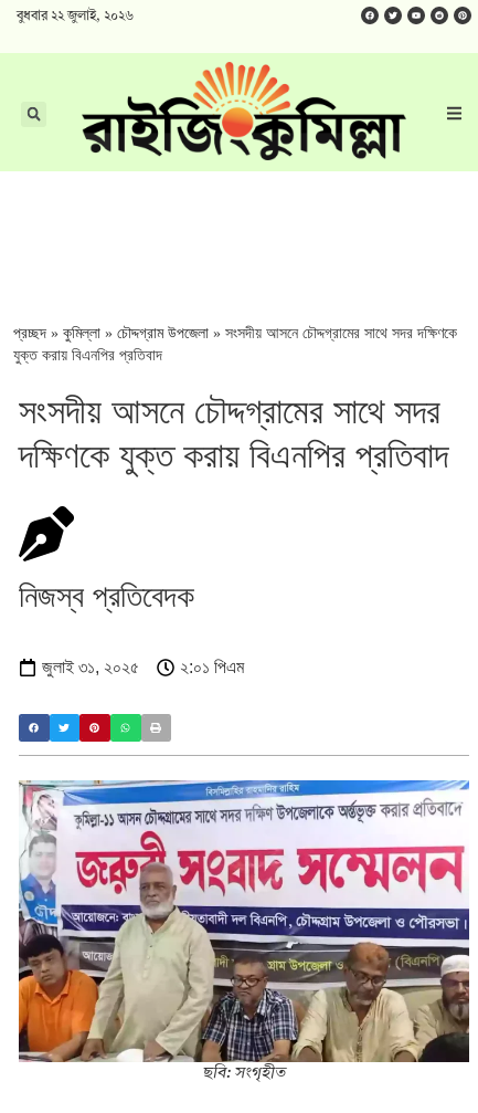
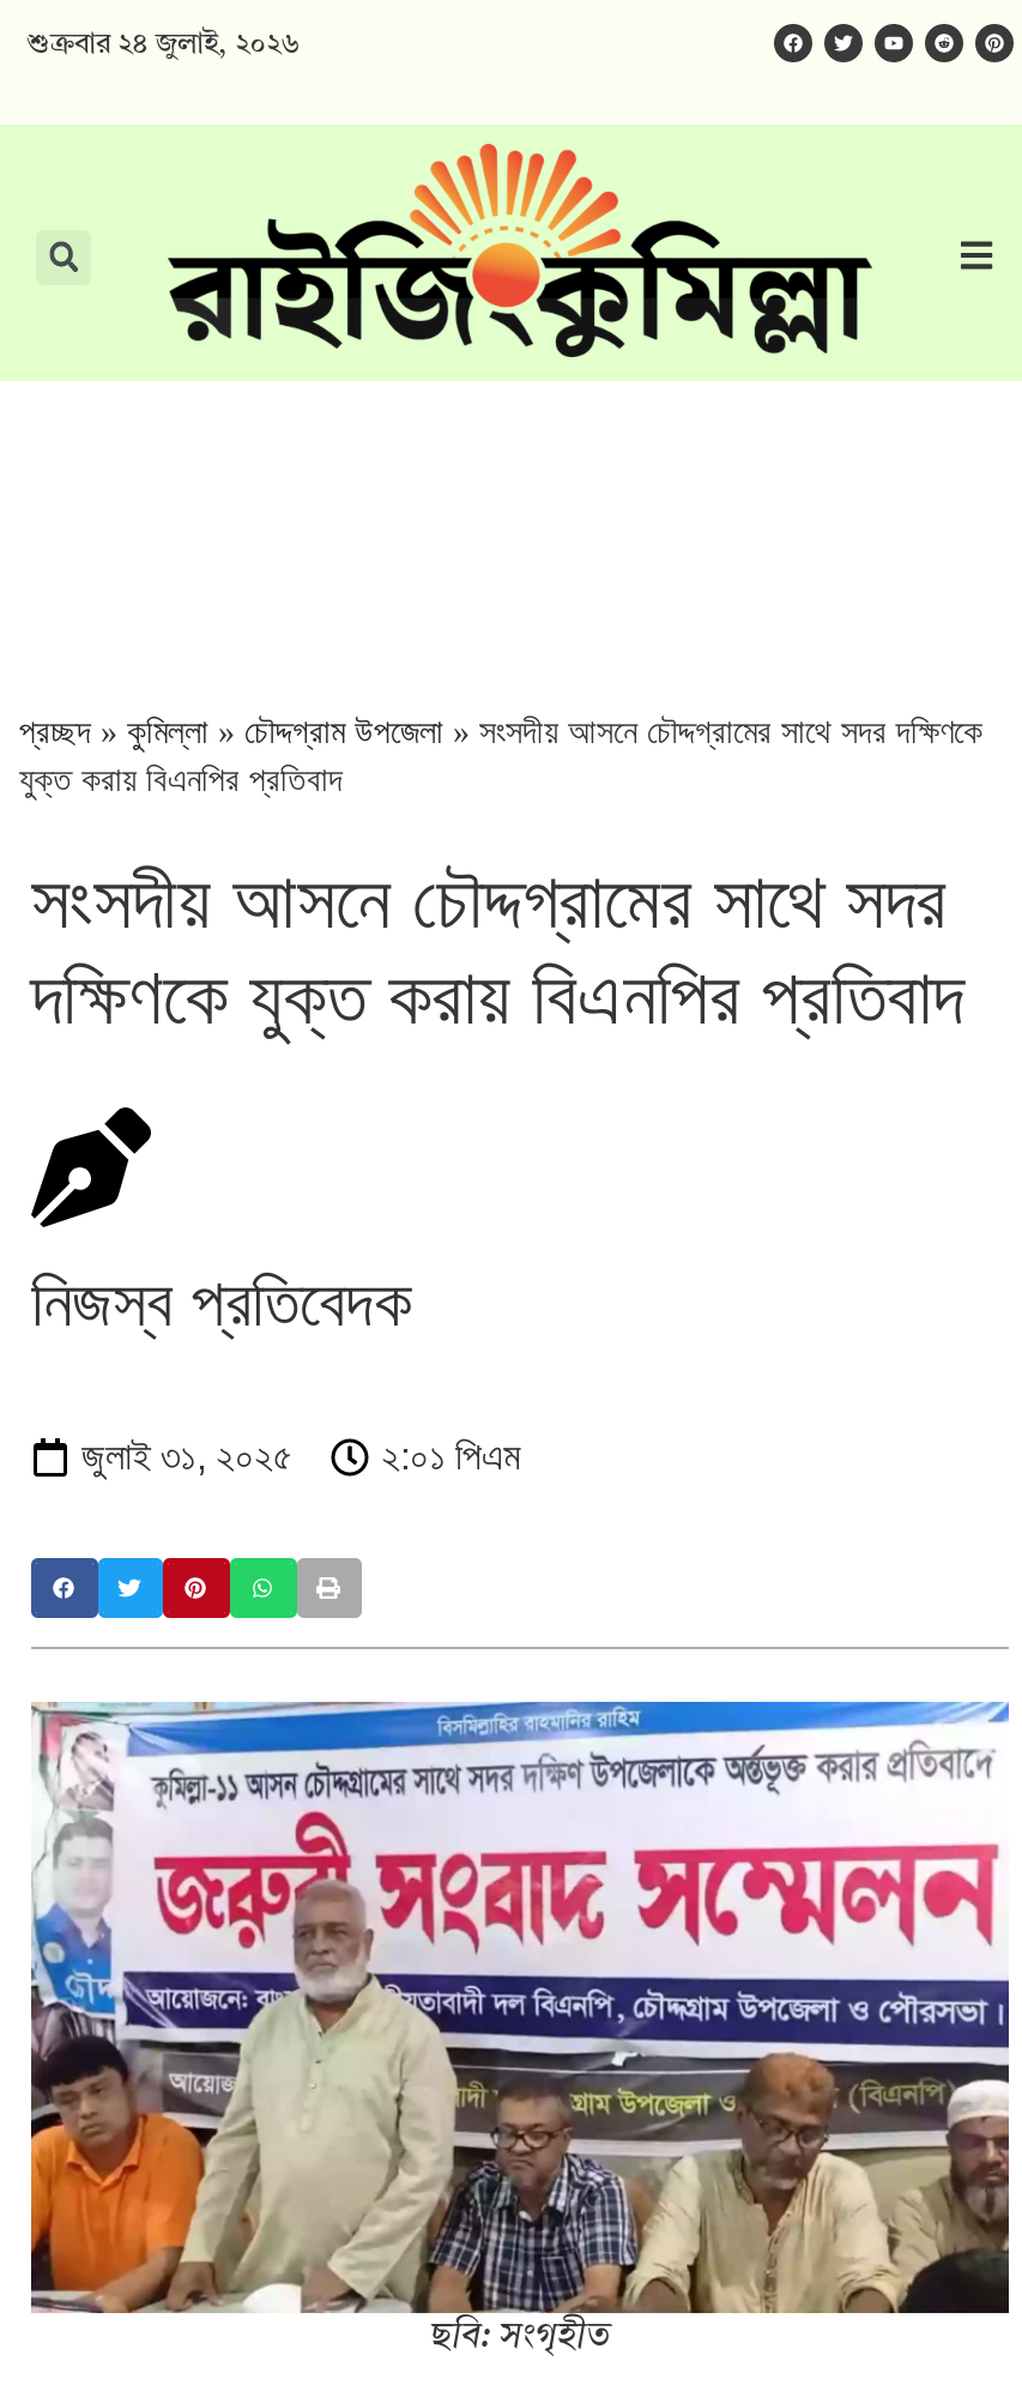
- বুধবার ২২ জুলাই, ২০২৬
+ শুক্রবার ২৪ জুলাই, ২০২৬
